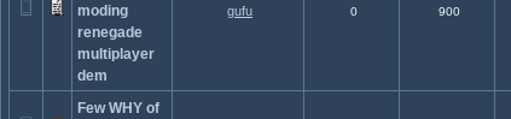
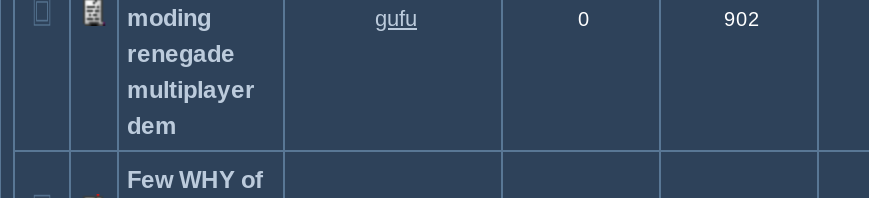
- 900
+ 902
